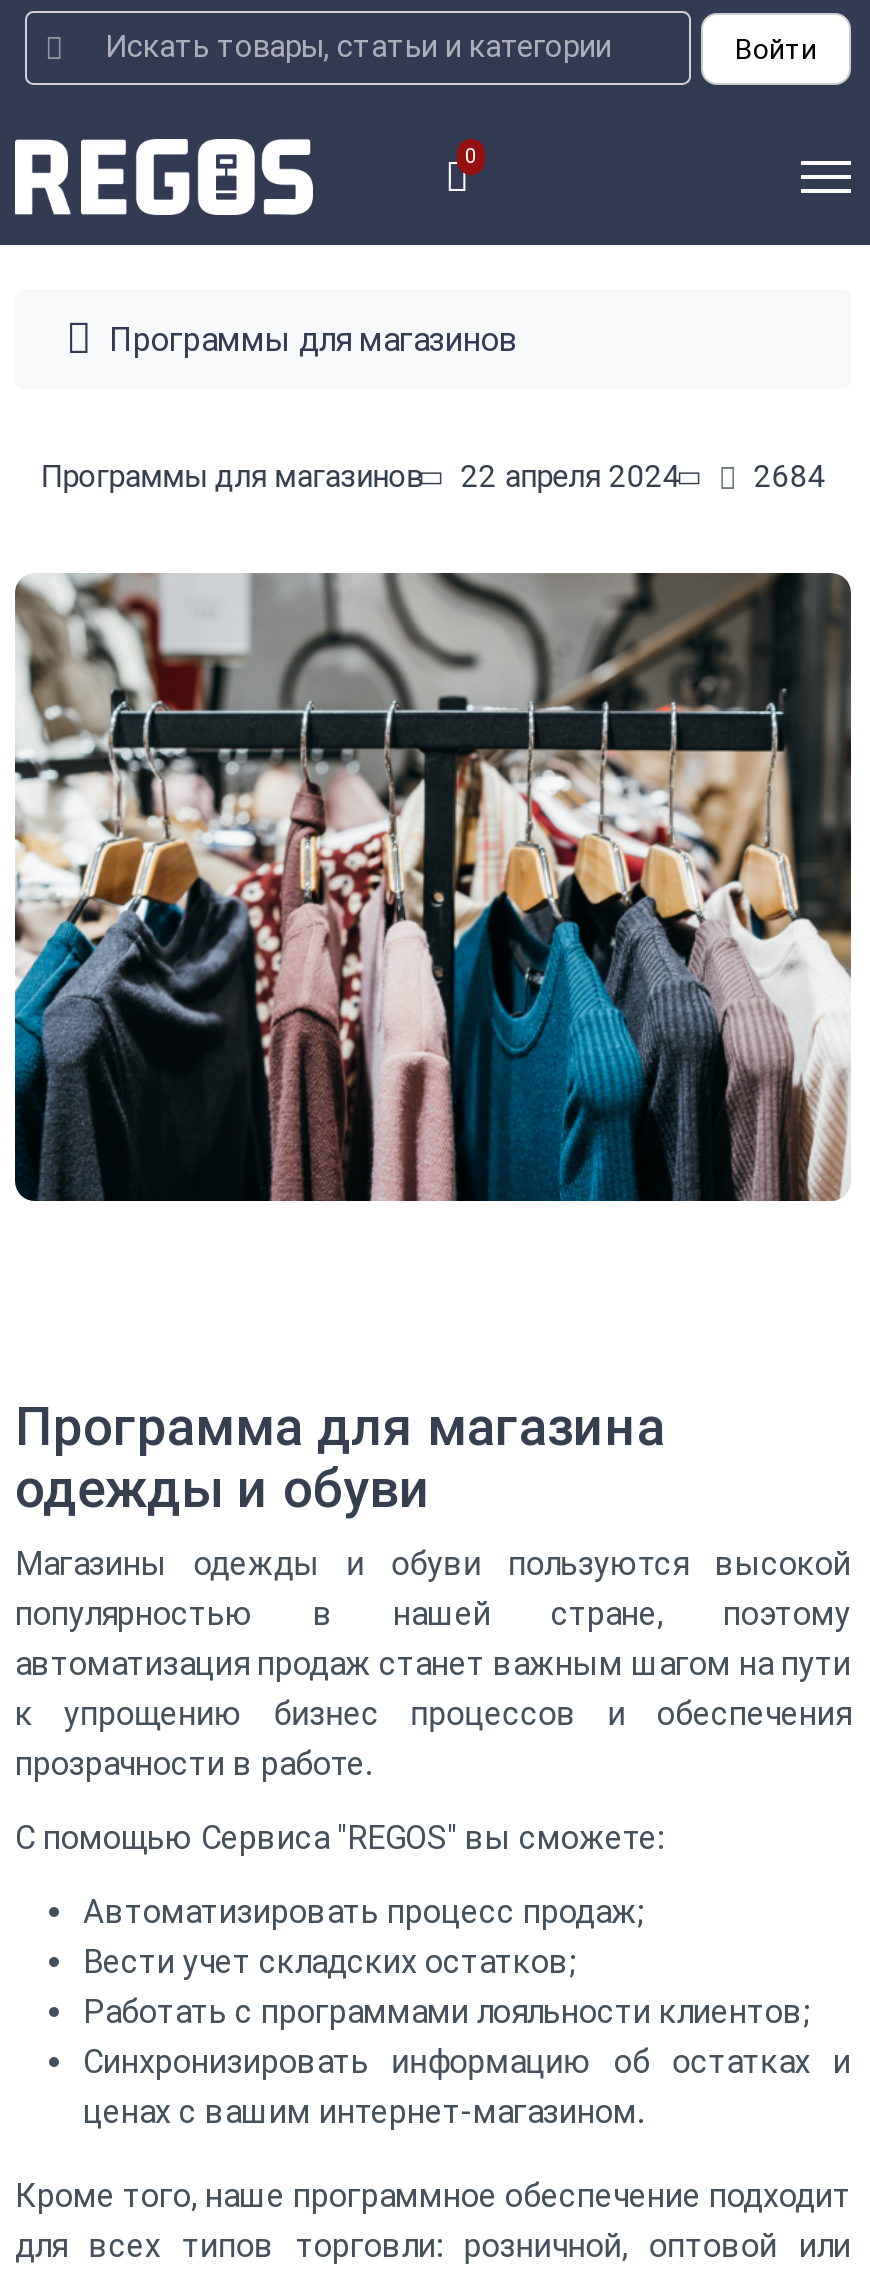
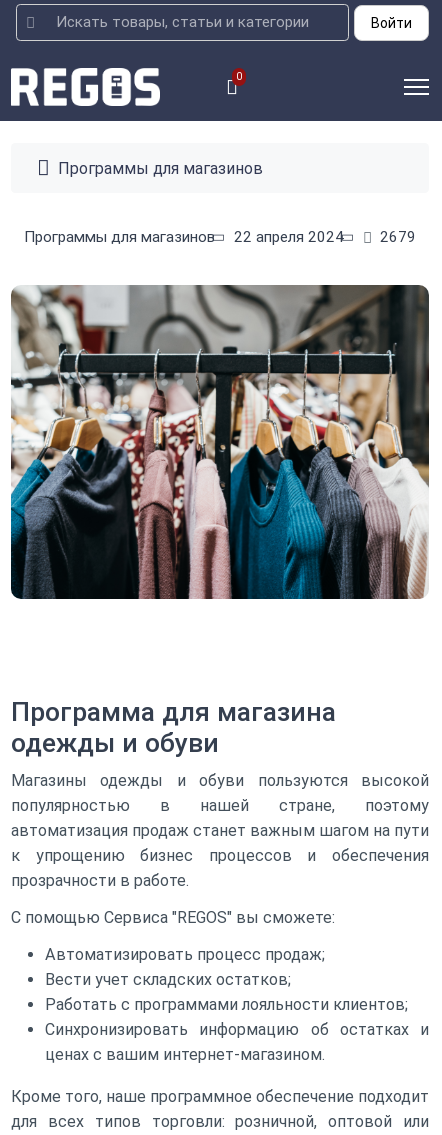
- 2684
+ 2679
